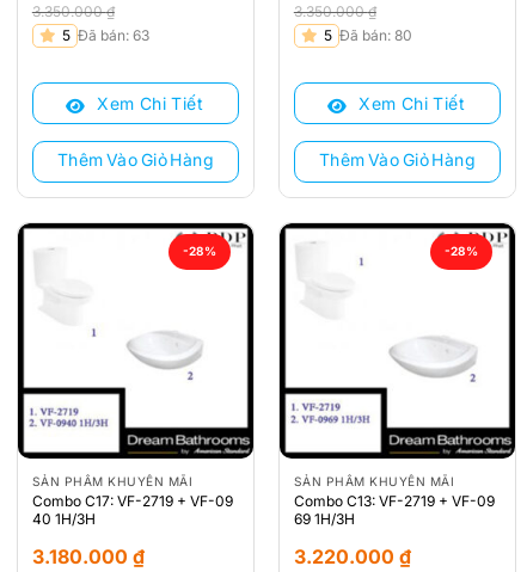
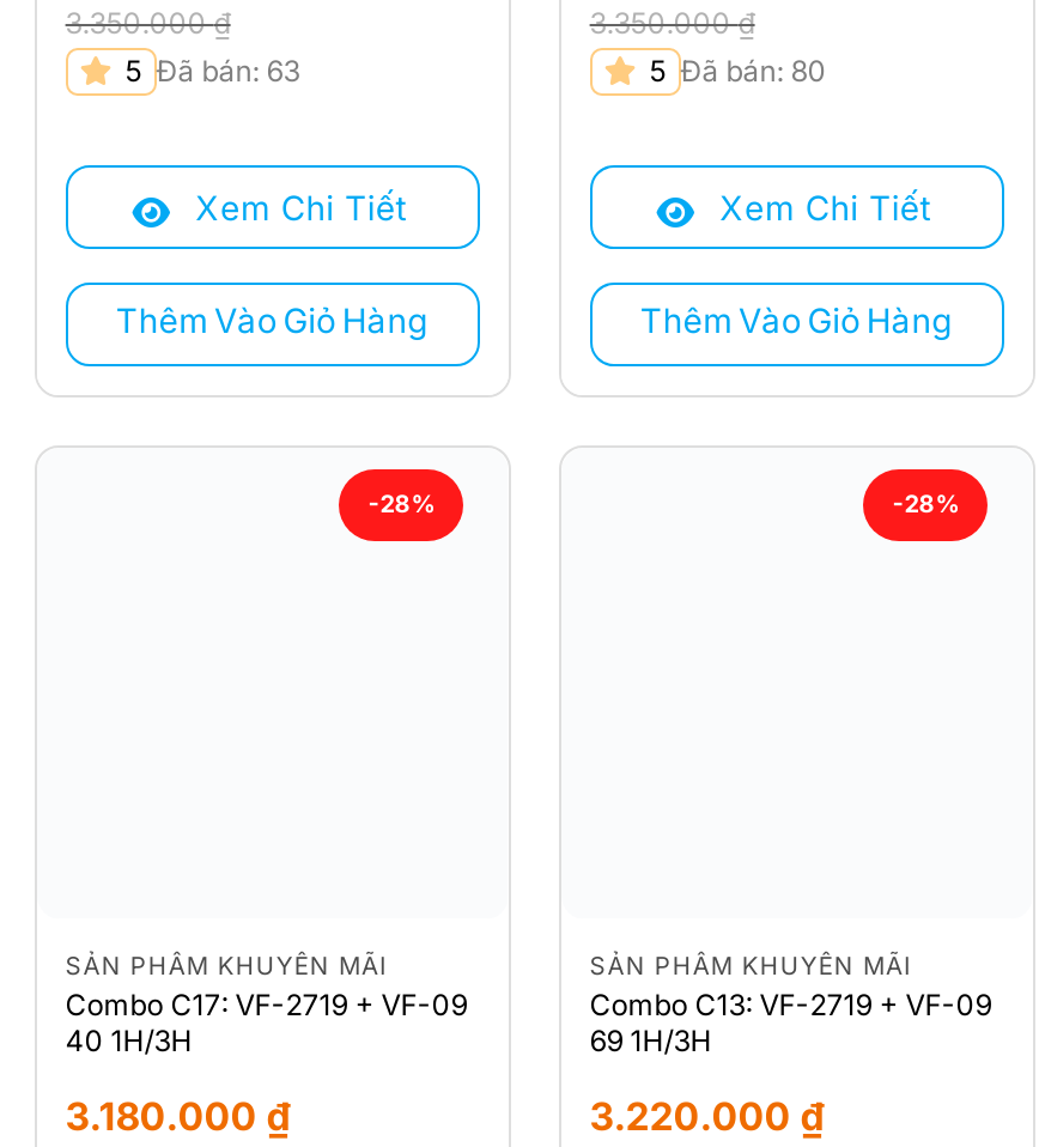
- [image]

- [image]
